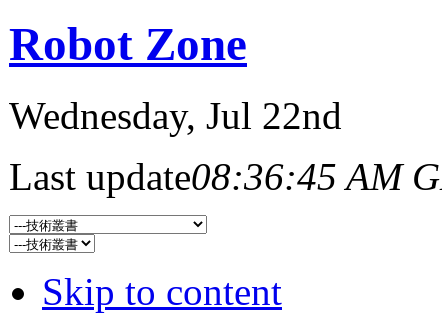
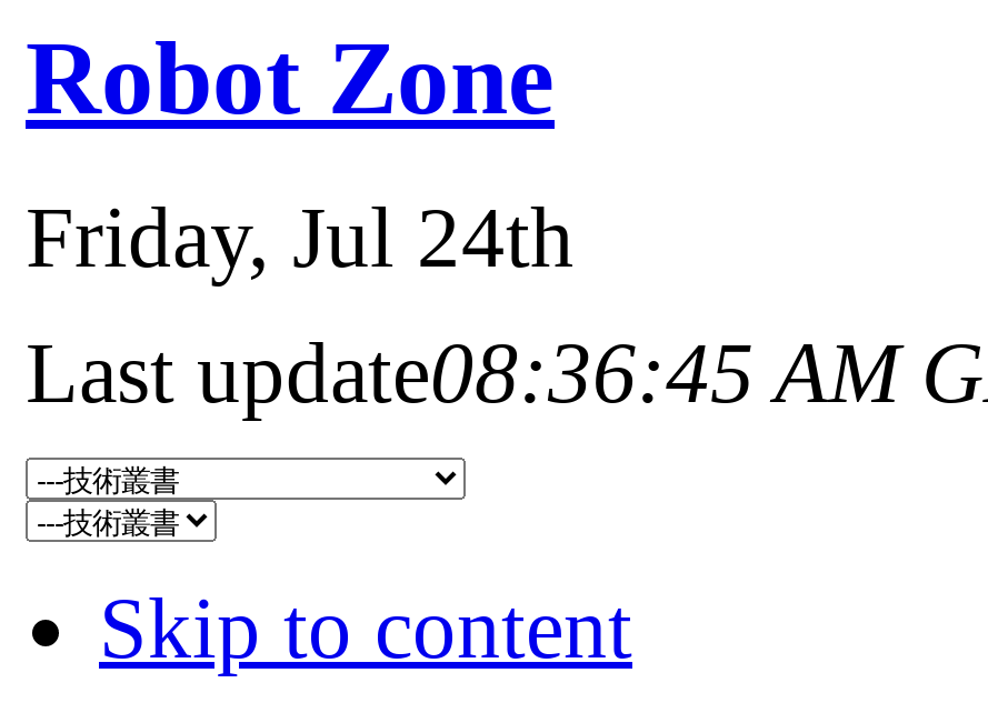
- Wednesday, Jul 22nd
+ Friday, Jul 24th
